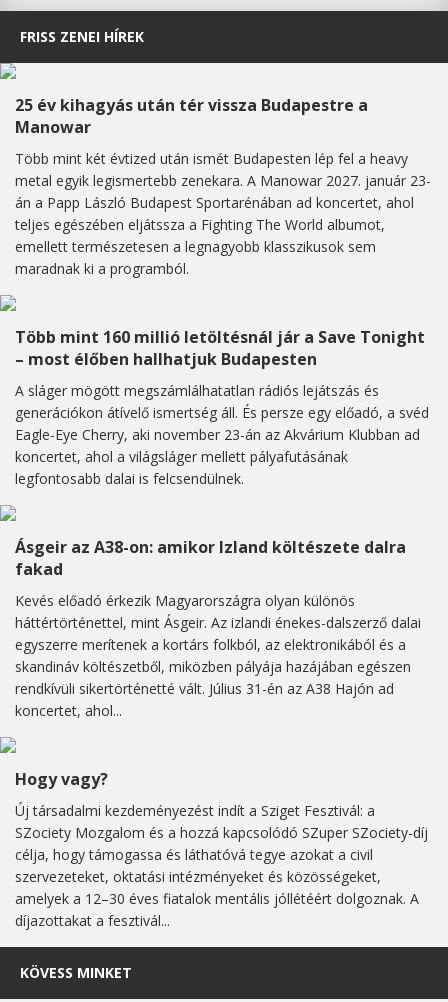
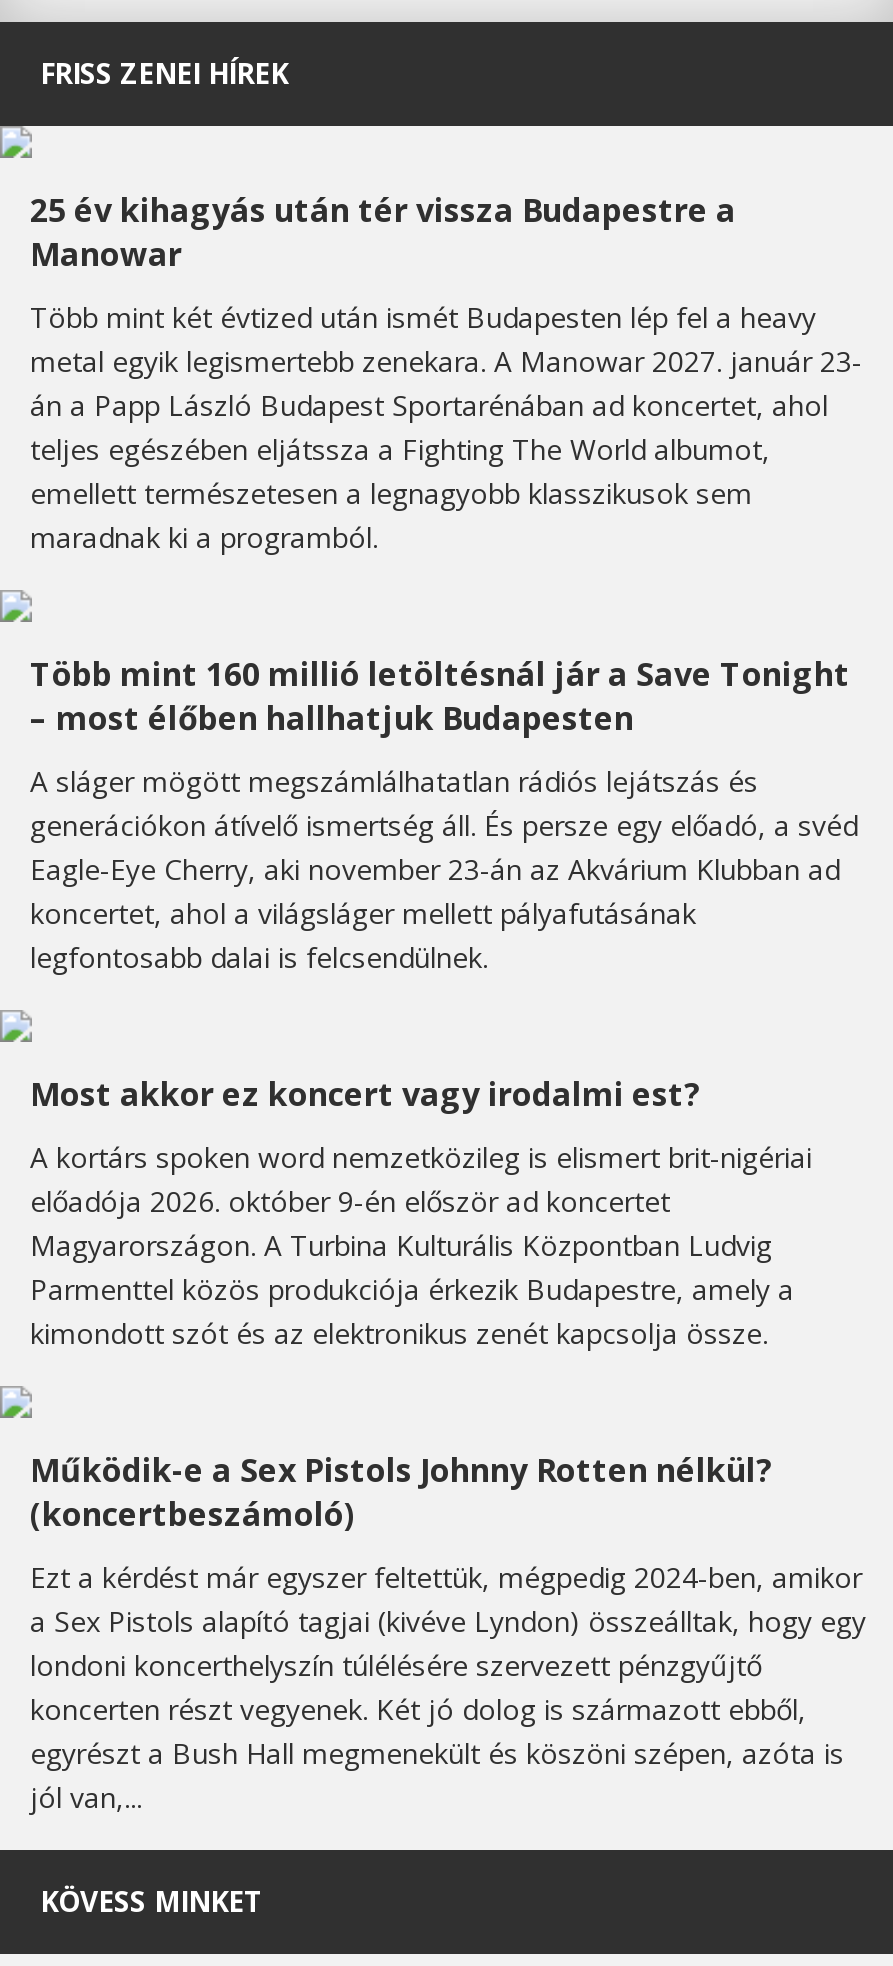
- Ásgeir az A38-on: amikor Izland költészete dalra
- fakad
+ Most akkor ez koncert vagy irodalmi est?

- Kevés előadó érkezik Magyarországra olyan különös
- háttértörténettel, mint Ásgeir. Az izlandi énekes-dalszerző dalai
- egyszerre merítenek a kortárs folkból, az elektronikából és a
- skandináv költészetből, miközben pályája hazájában egészen
- rendkívüli sikertörténetté vált. Július 31-én az A38 Hajón ad
- koncertet, ahol...
+ A kortárs spoken word nemzetközileg is elismert brit-nigériai
+ előadója 2026. október 9-én először ad koncertet
+ Magyarországon. A Turbina Kulturális Központban Ludvig
+ Parmenttel közös produkciója érkezik Budapestre, amely a
+ kimondott szót és az elektronikus zenét kapcsolja össze.

- Hogy vagy?
+ Működik-e a Sex Pistols Johnny Rotten nélkül?
+ (koncertbeszámoló)

- Új társadalmi kezdeményezést indít a Sziget Fesztivál: a
- SZociety Mozgalom és a hozzá kapcsolódó SZuper SZociety-díj
- célja, hogy támogassa és láthatóvá tegye azokat a civil
- szervezeteket, oktatási intézményeket és közösségeket,
- amelyek a 12–30 éves fiatalok mentális jóllétéért dolgoznak. A
- díjazottakat a fesztivál...
+ Ezt a kérdést már egyszer feltettük, mégpedig 2024-ben, amikor
+ a Sex Pistols alapító tagjai (kivéve Lyndon) összeálltak, hogy egy
+ londoni koncerthelyszín túlélésére szervezett pénzgyűjtő
+ koncerten részt vegyenek. Két jó dolog is származott ebből,
+ egyrészt a Bush Hall megmenekült és köszöni szépen, azóta is
+ jól van,...
